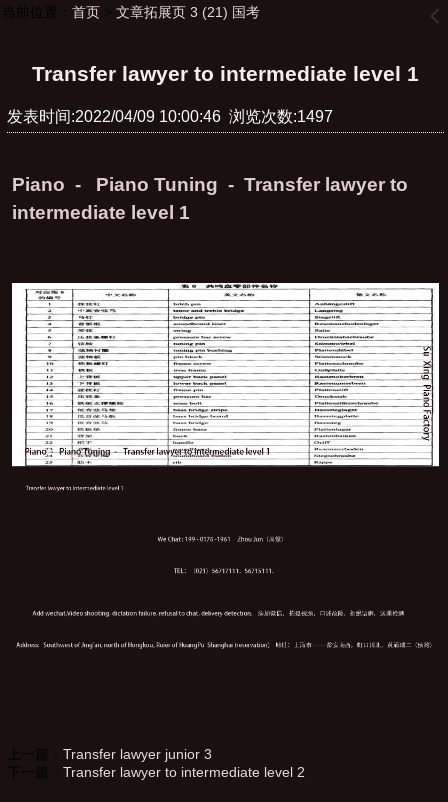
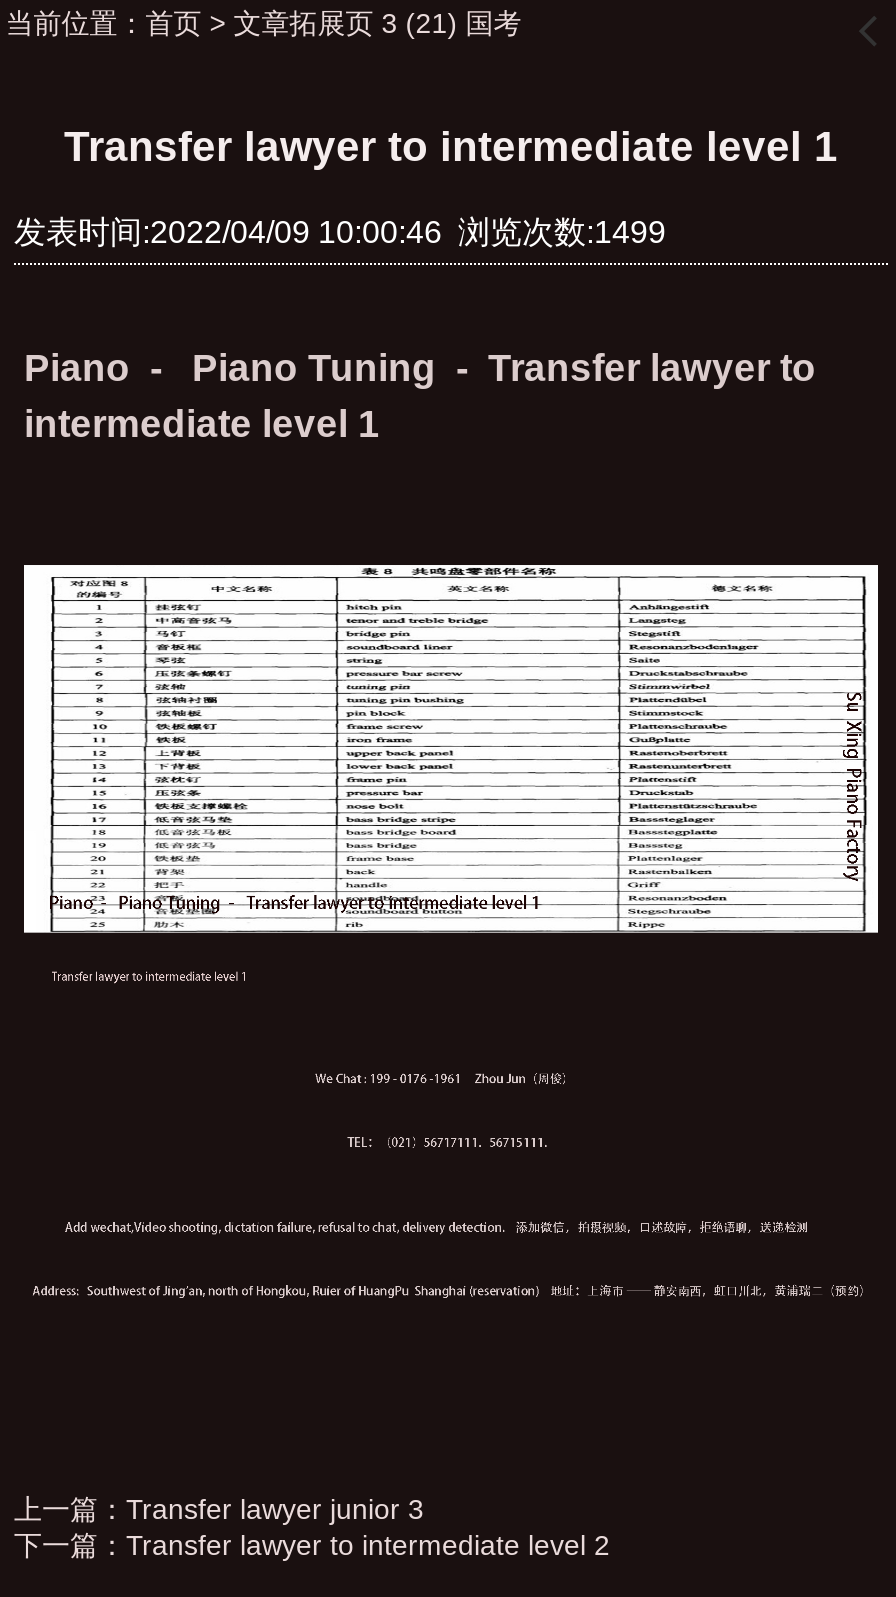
- 发表时间:2022/04/09 10:00:46 浏览次数:1497
+ 发表时间:2022/04/09 10:00:46 浏览次数:1499
